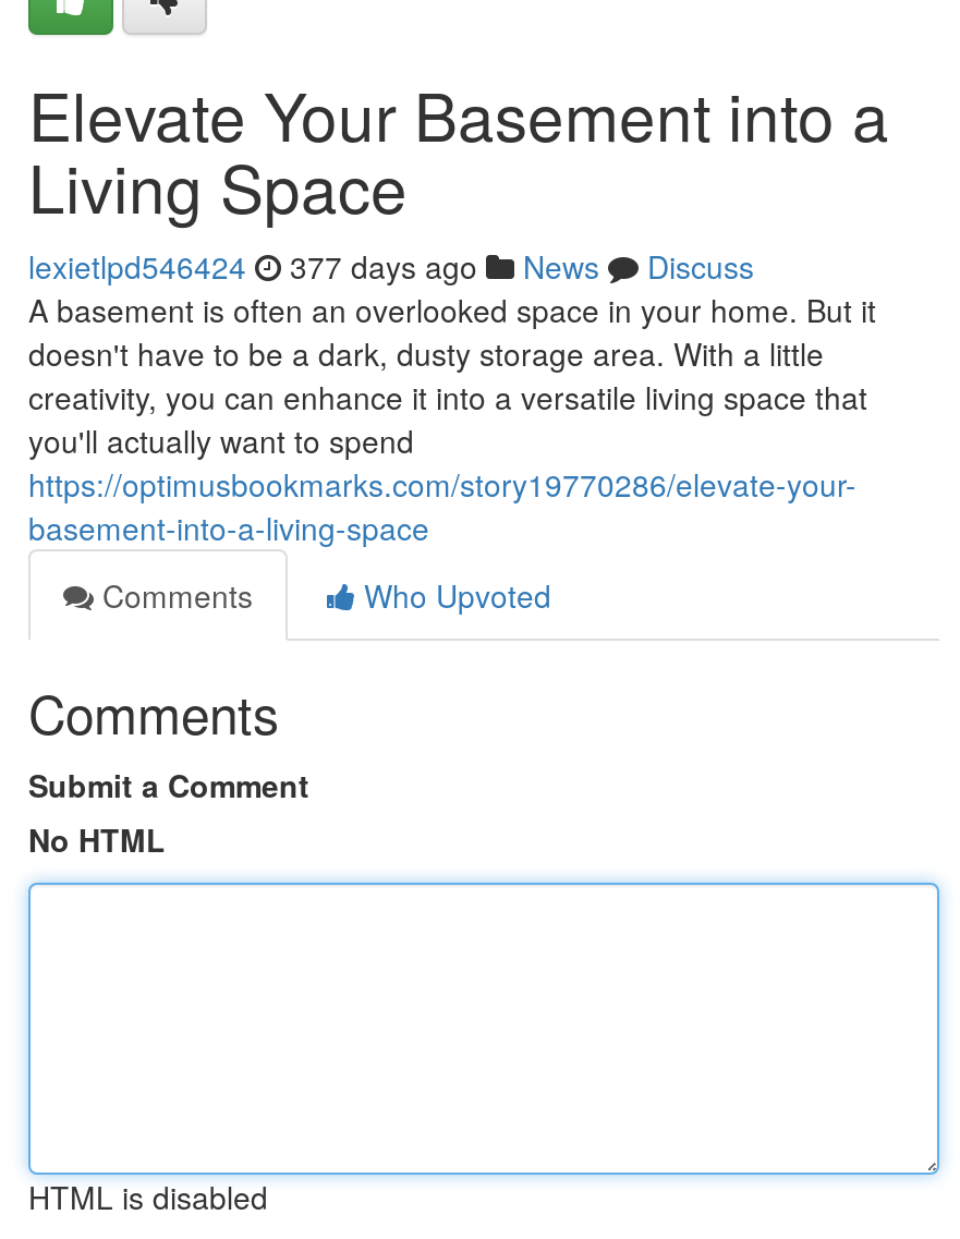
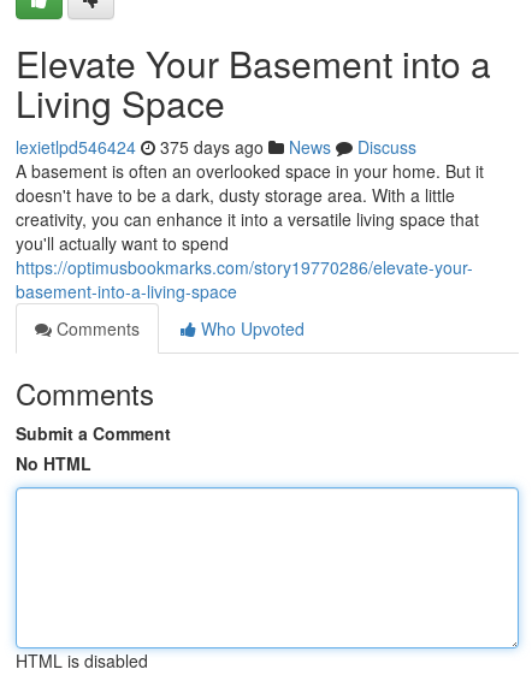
- lexietlpd546424 377 days ago News Discuss
+ lexietlpd546424 375 days ago News Discuss
